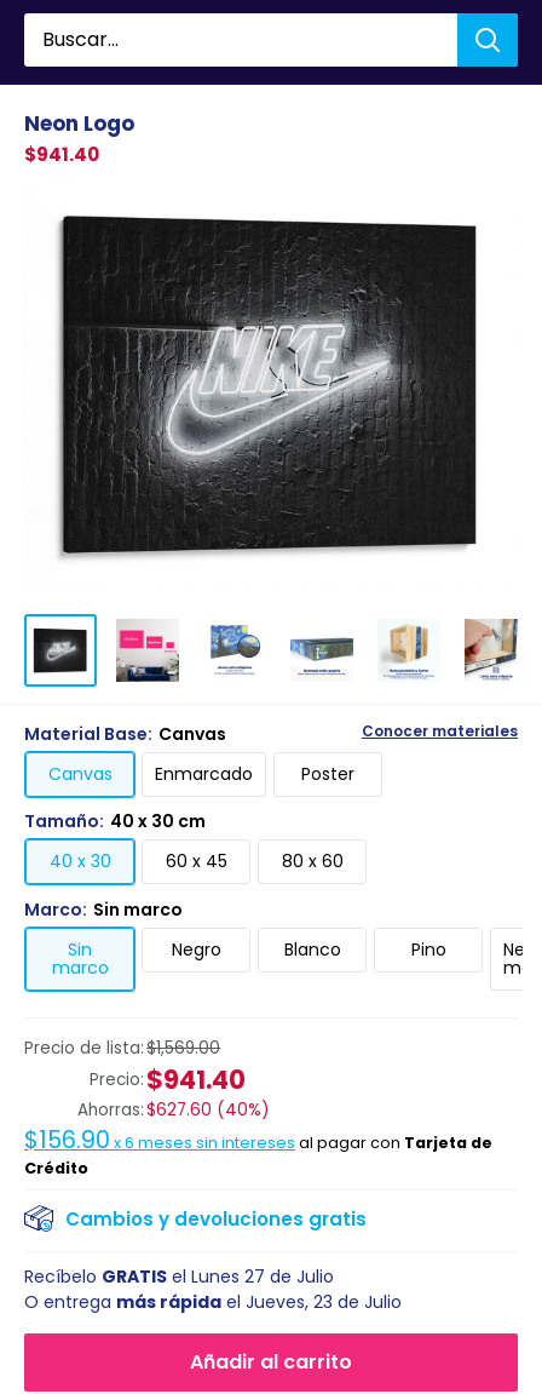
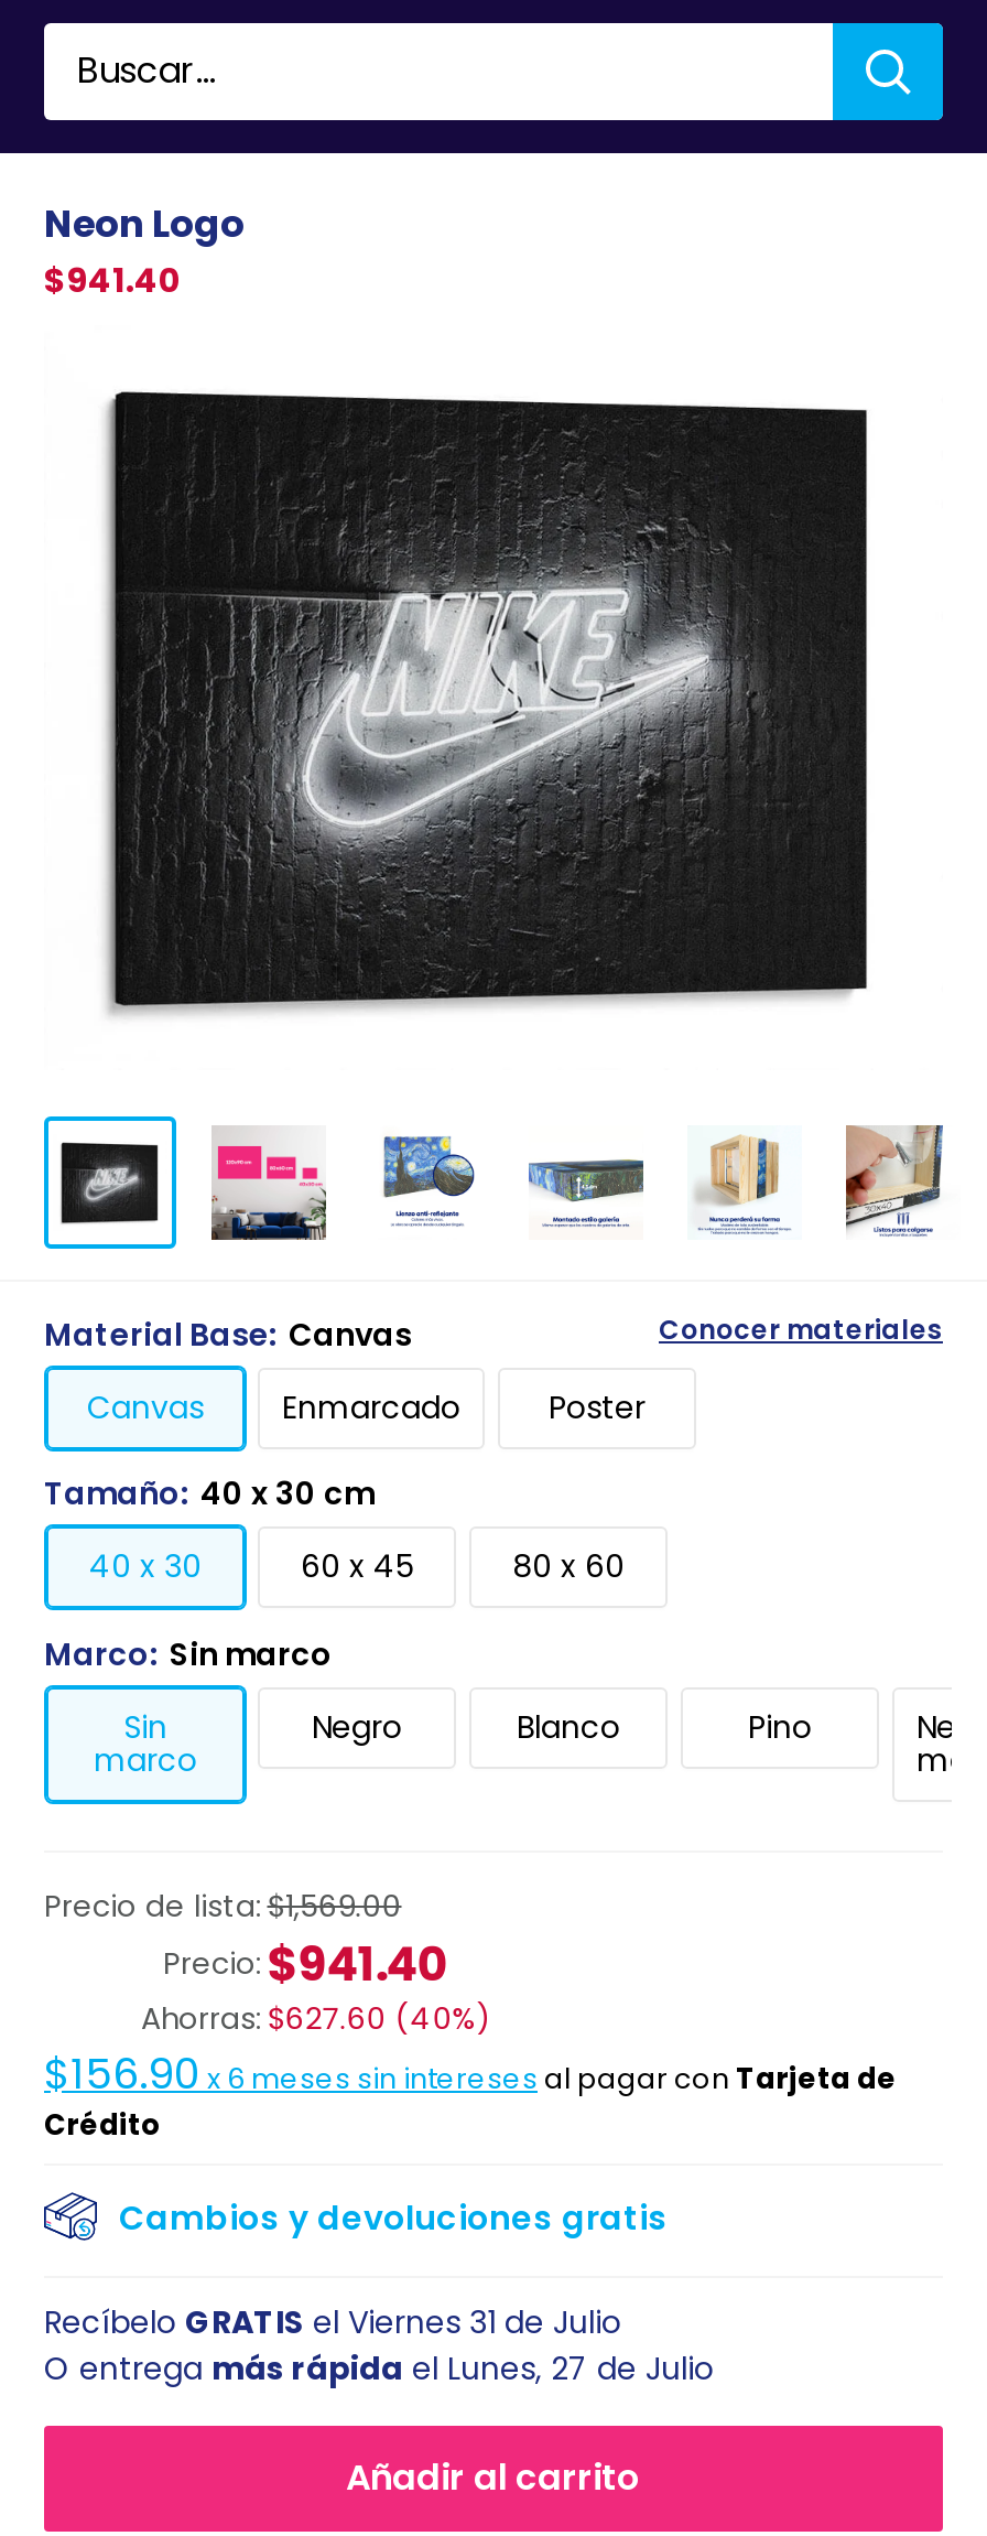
- Recíbelo GRATIS el Lunes 27 de Julio
+ Recíbelo GRATIS el Viernes 31 de Julio

- O entrega más rápida el Jueves, 23 de Julio
+ O entrega más rápida el Lunes, 27 de Julio
